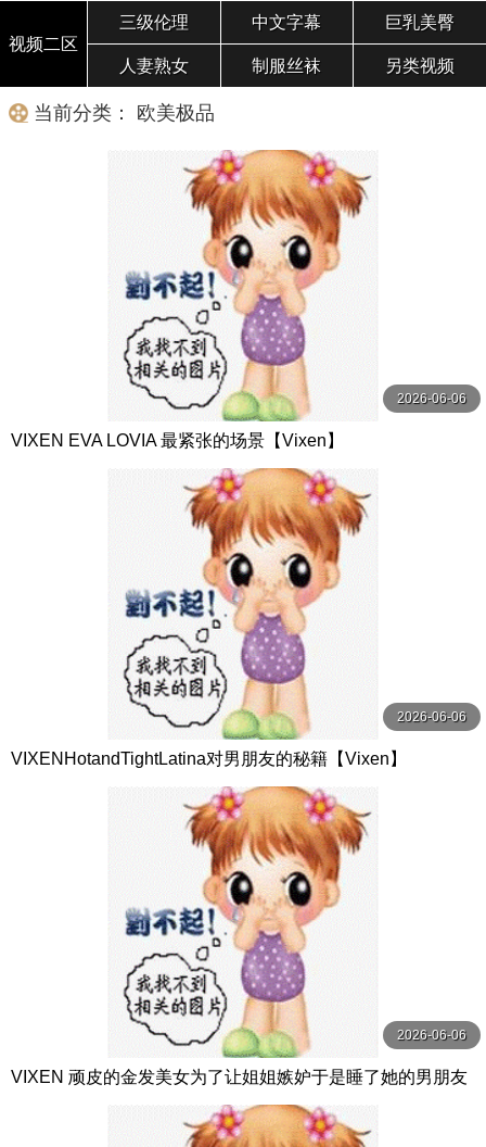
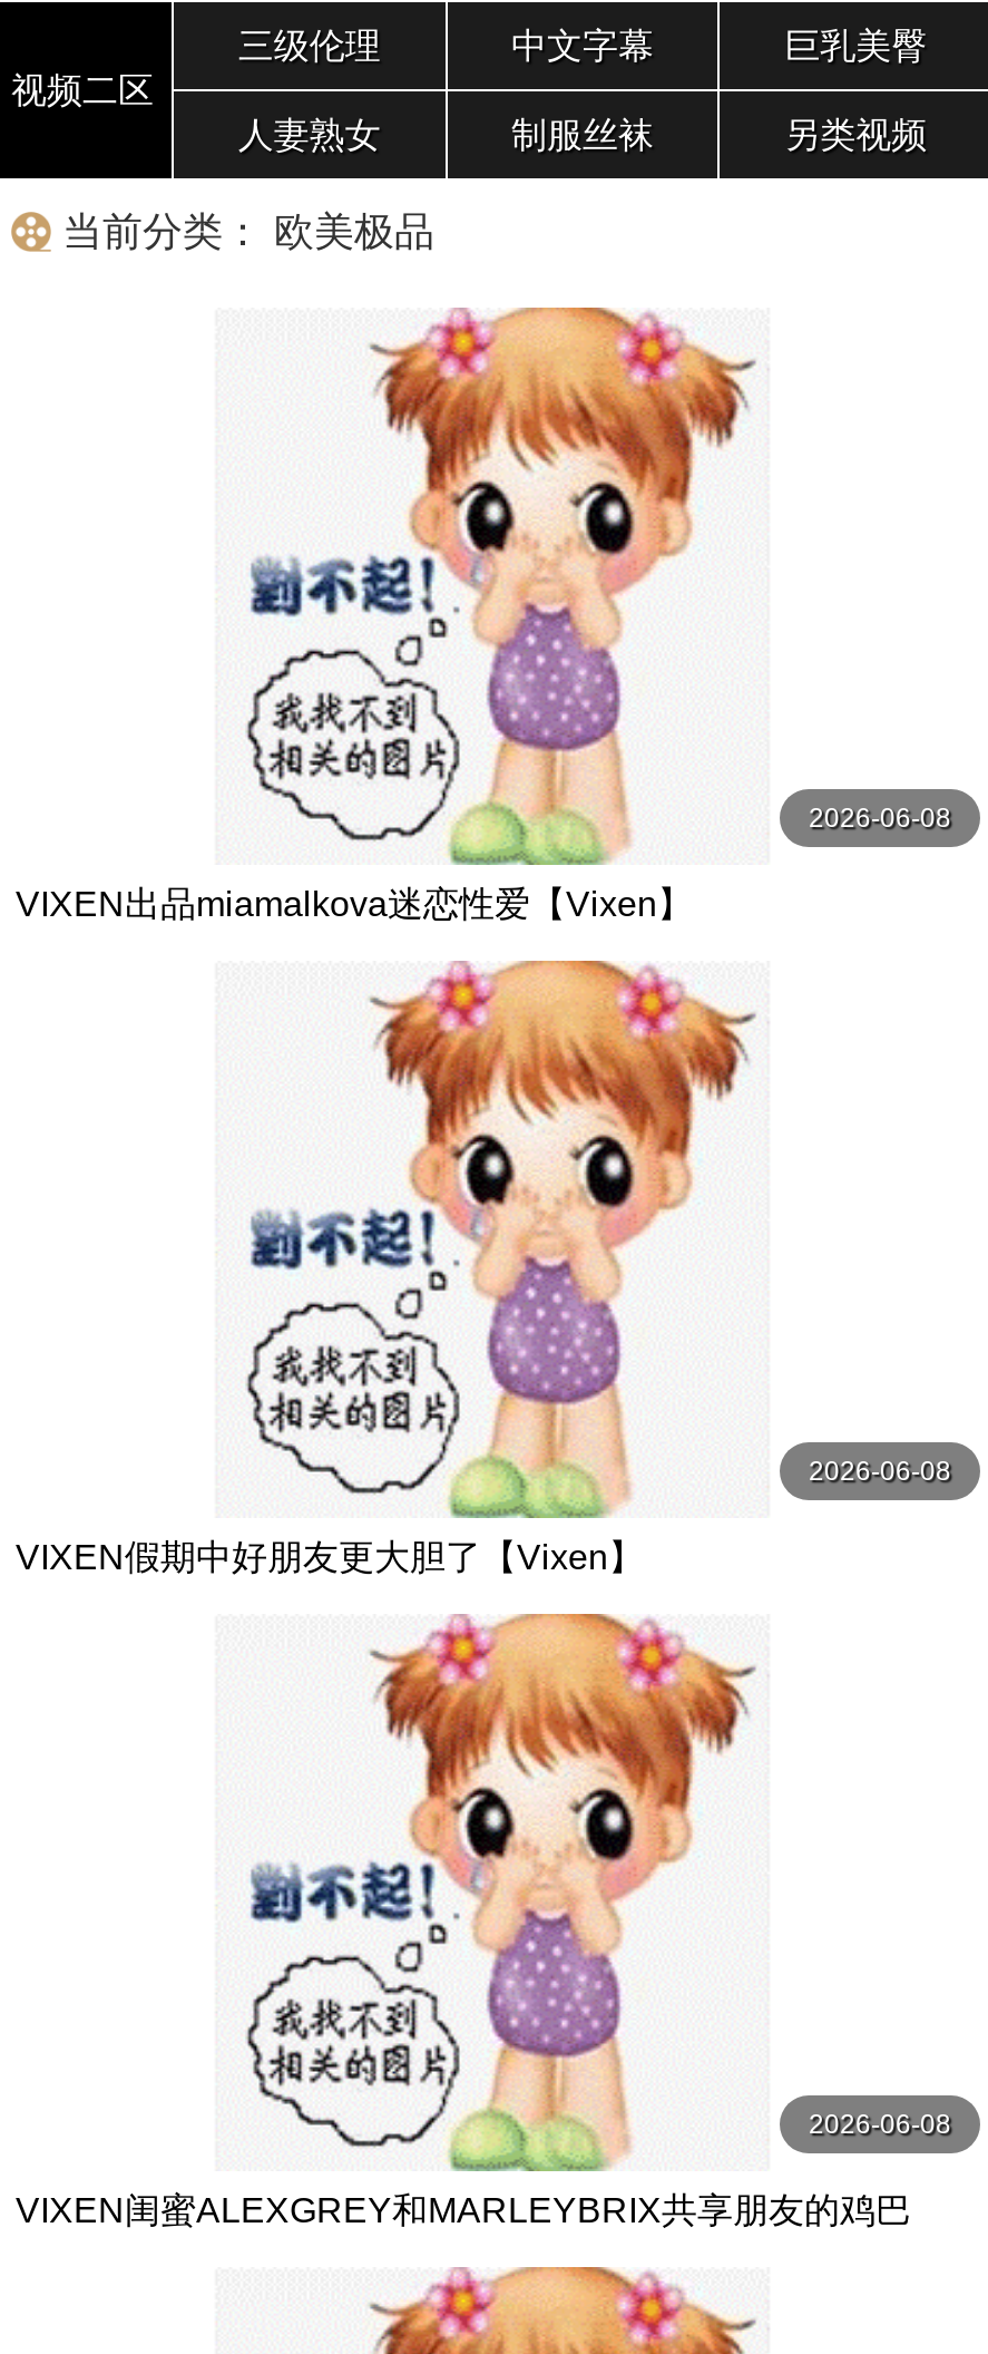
- 2026-06-06
+ 2026-06-08

- VIXEN EVA LOVIA 最紧张的场景【Vixen】
+ VIXEN出品miamalkova迷恋性爱【Vixen】

- 2026-06-06
+ 2026-06-08

- VIXENHotandTightLatina对男朋友的秘籍【Vixen】
+ VIXEN假期中好朋友更大胆了【Vixen】

- 2026-06-06
+ 2026-06-08

- VIXEN 顽皮的金发美女为了让姐姐嫉妒于是睡了她的男朋友
+ VIXEN闺蜜ALEXGREY和MARLEYBRIX共享朋友的鸡巴
